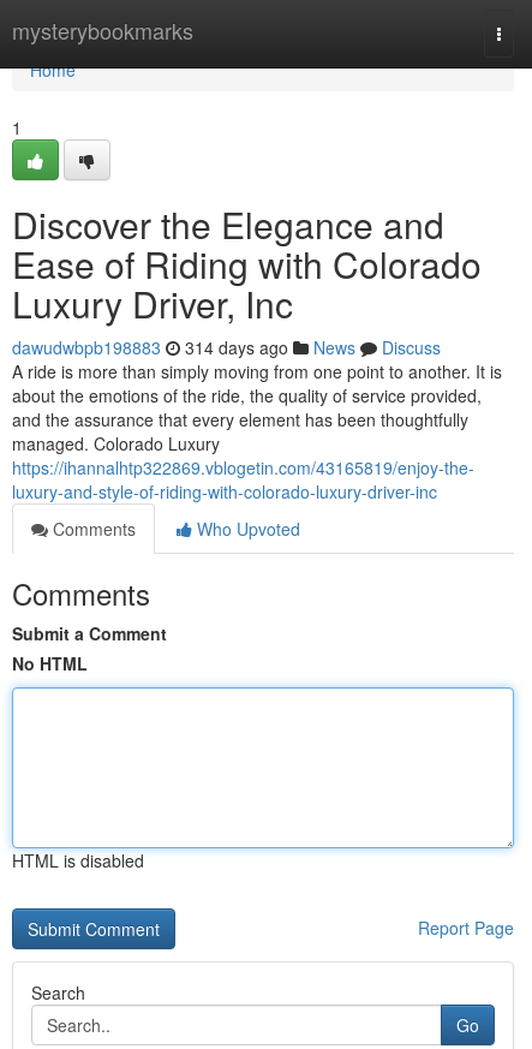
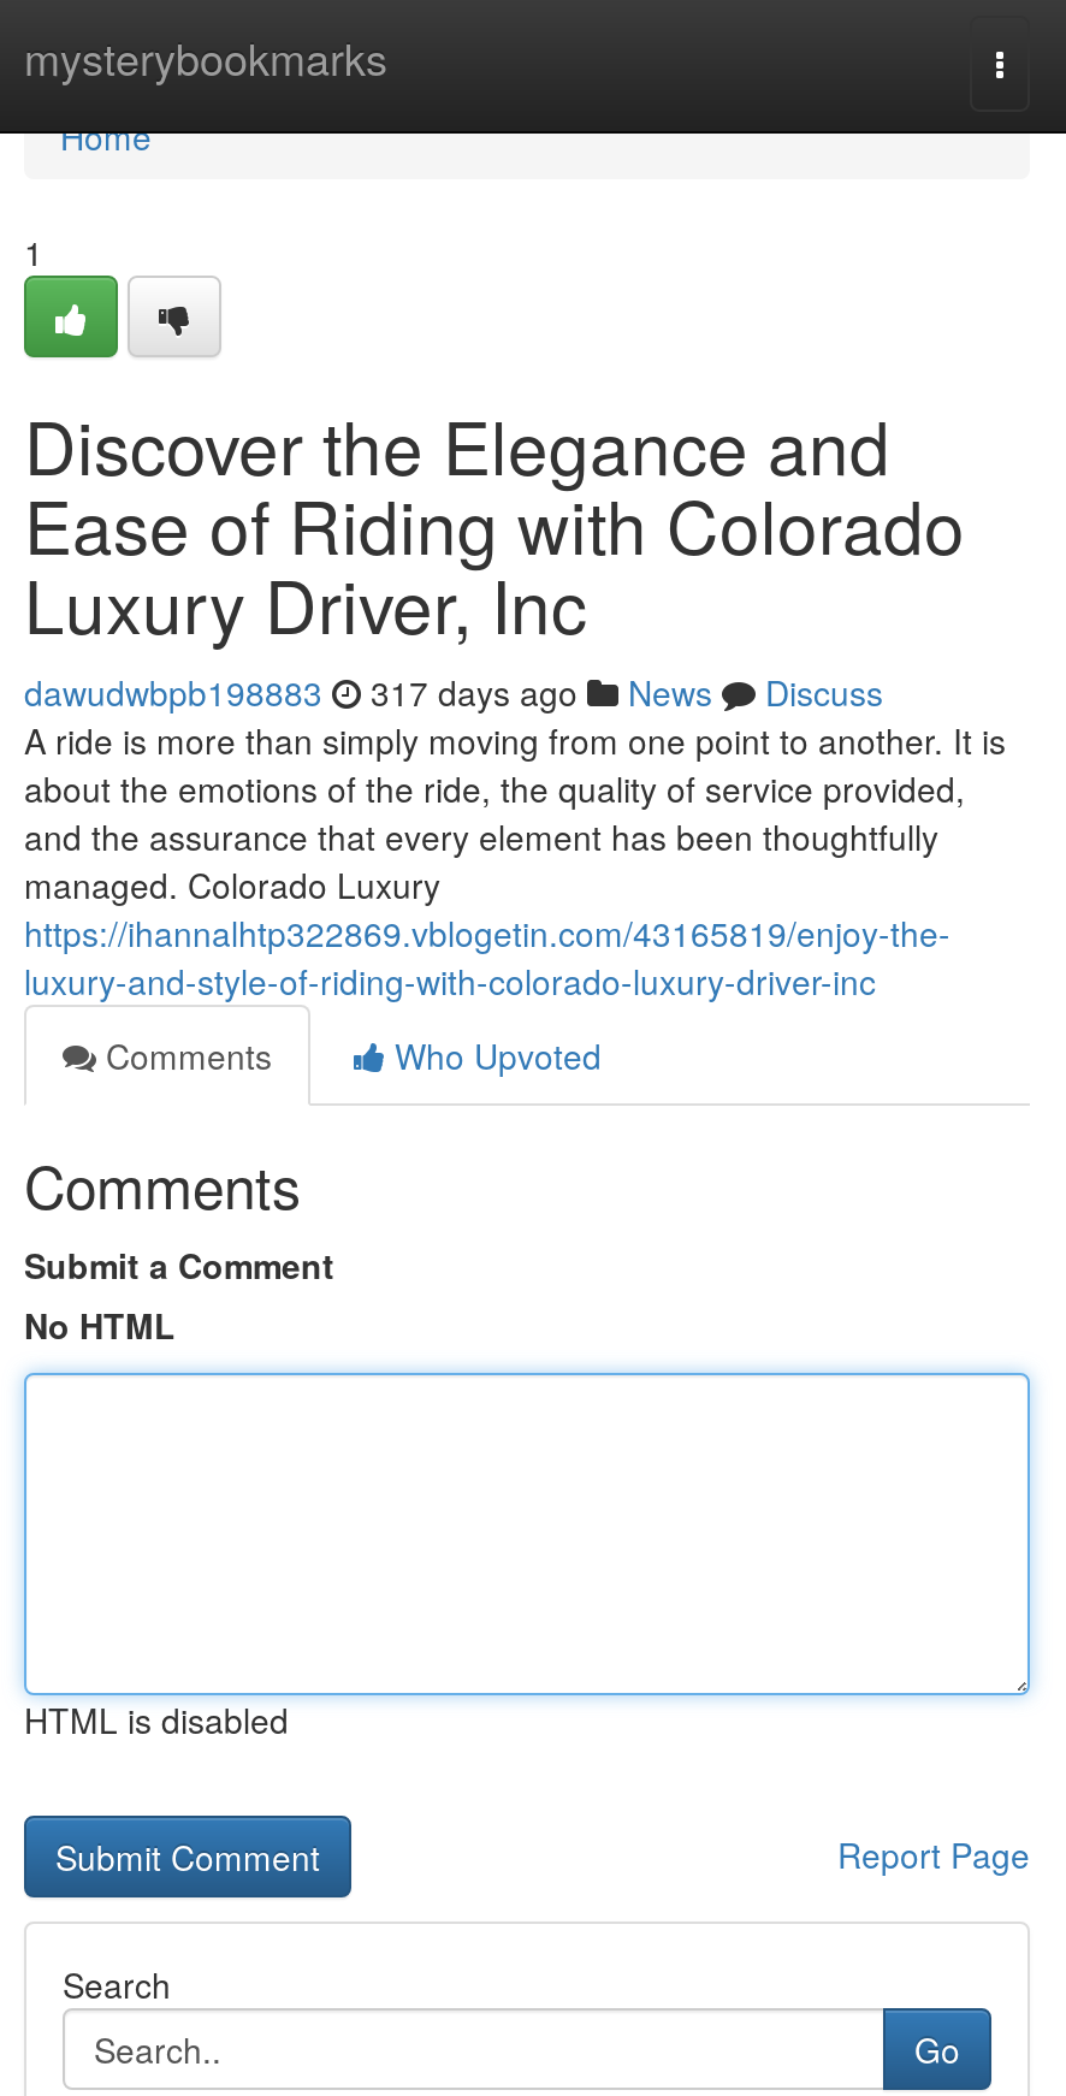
- dawudwbpb198883 314 days ago News Discuss
+ dawudwbpb198883 317 days ago News Discuss
